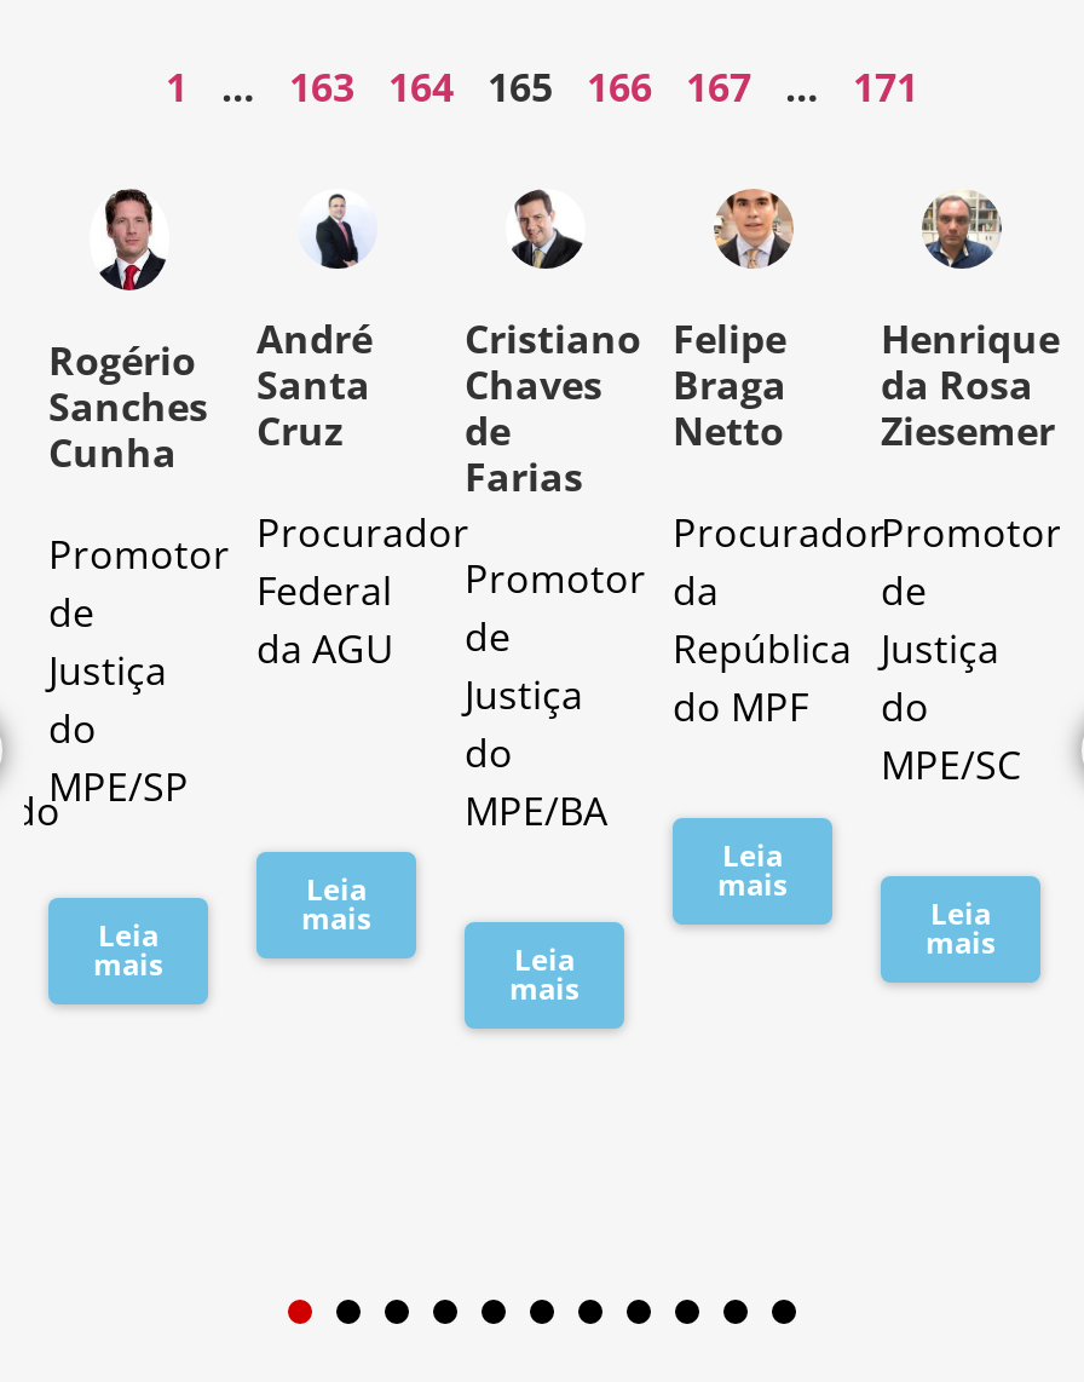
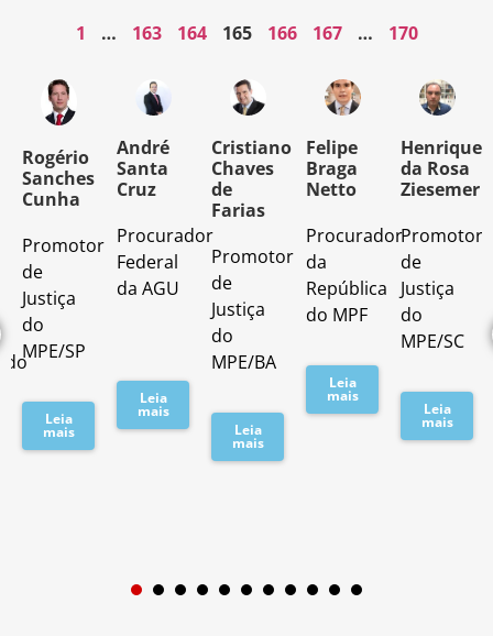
- 171
+ 170
